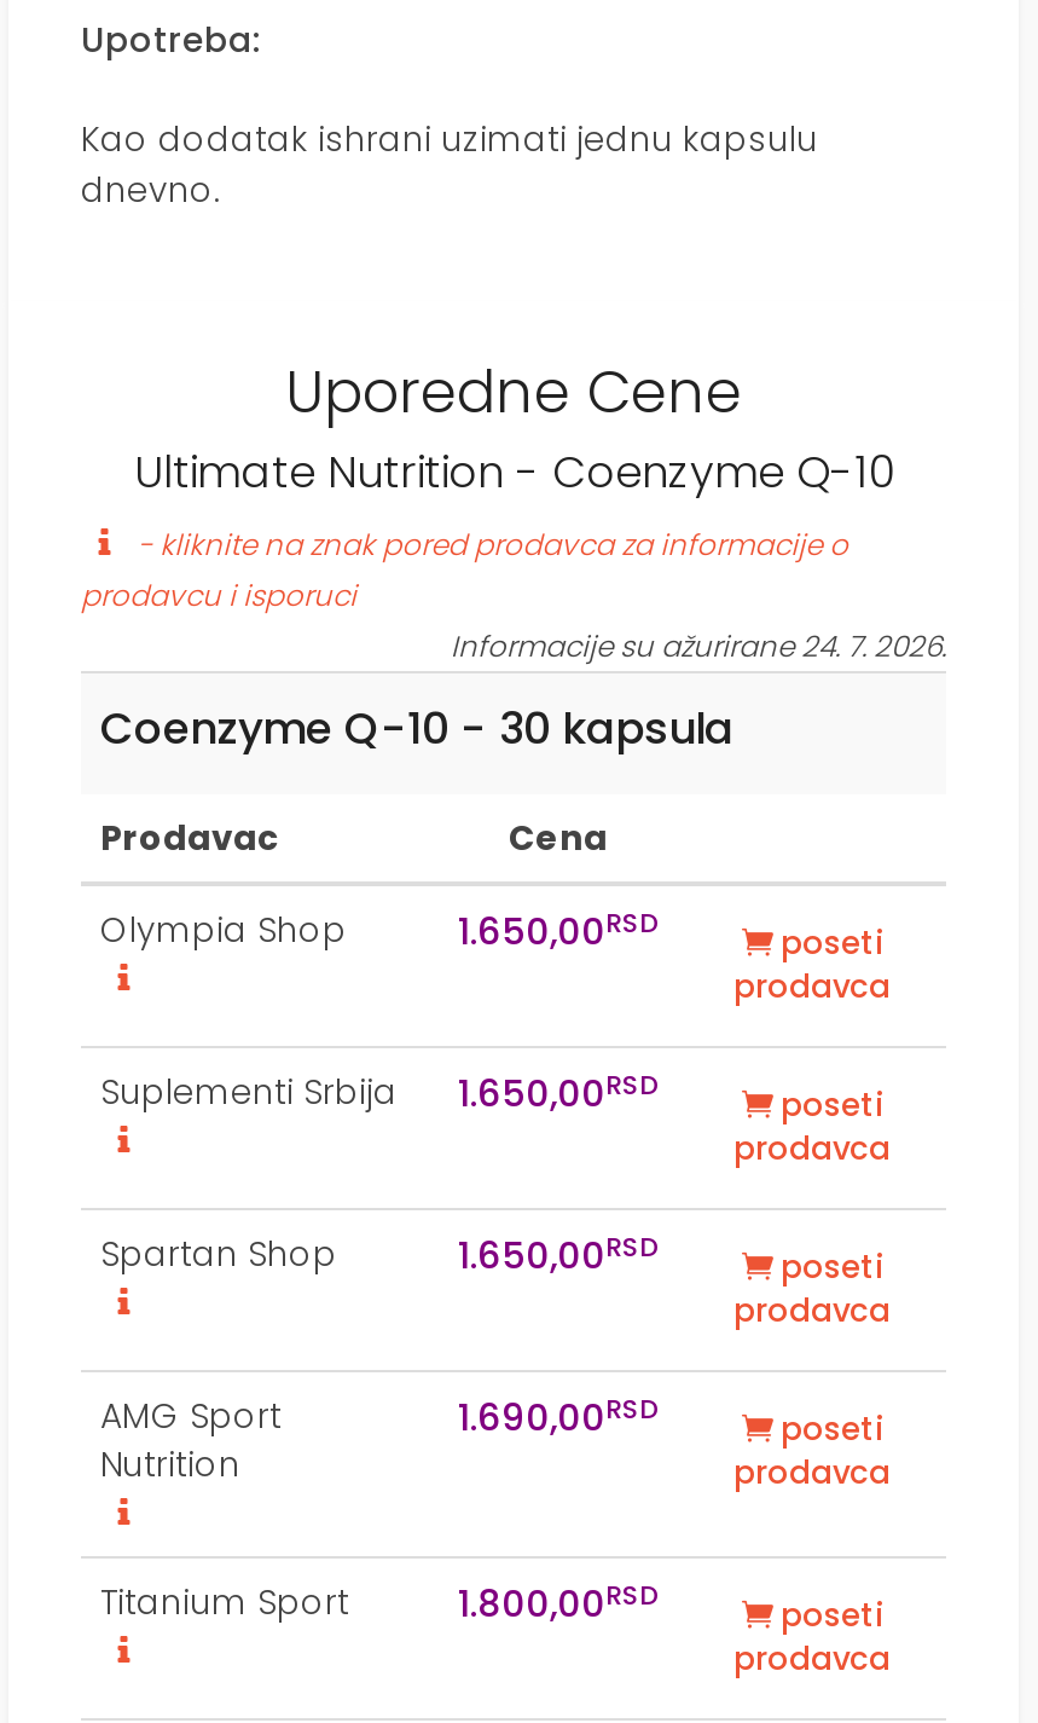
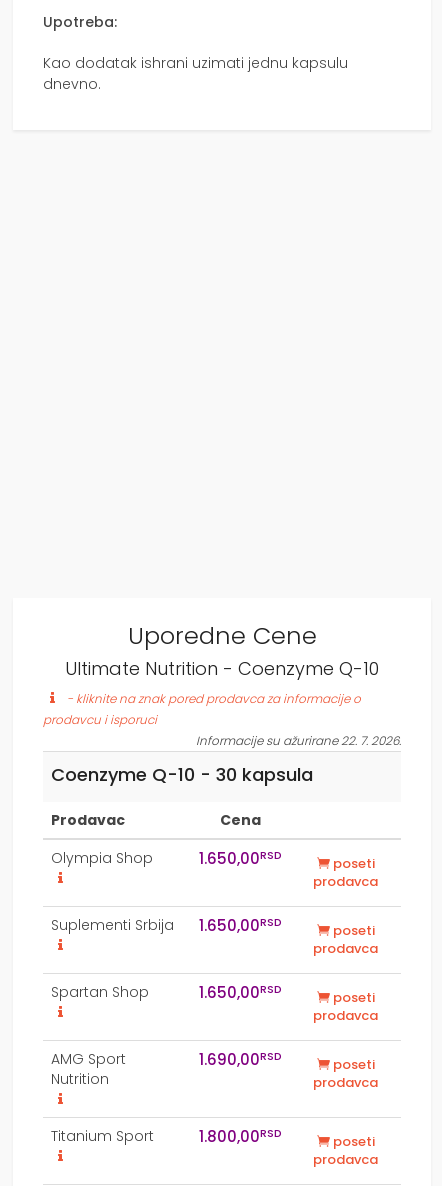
- Informacije su ažurirane 24. 7. 2026.
+ Informacije su ažurirane 22. 7. 2026.
